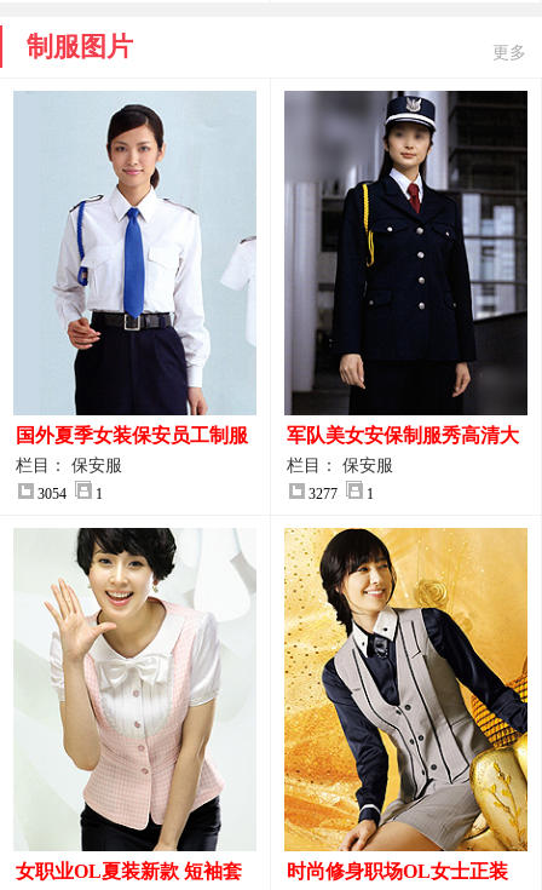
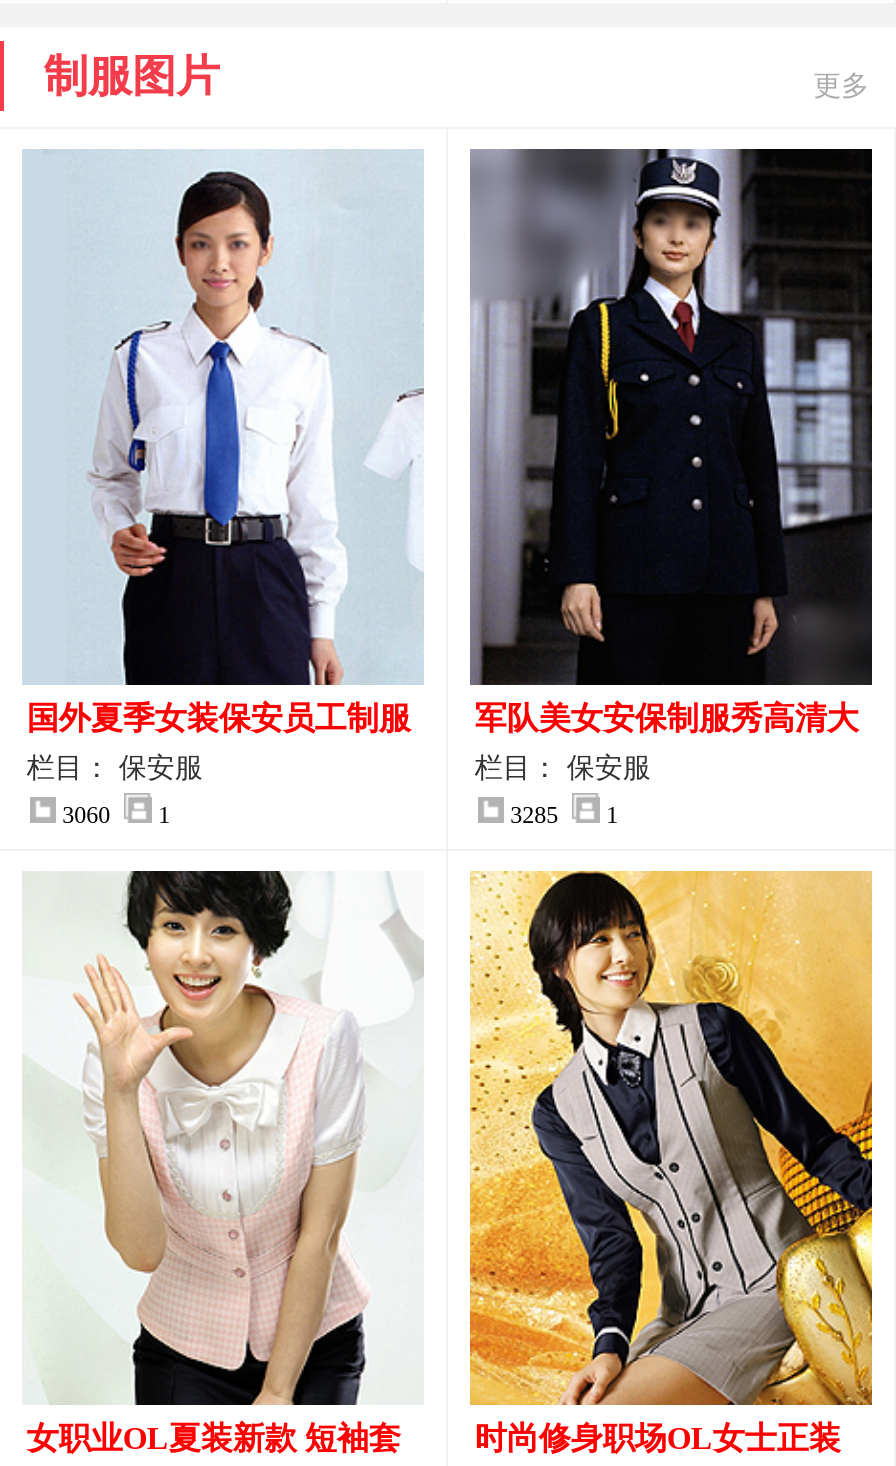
- 3054 1
+ 3060 1

- 3277 1
+ 3285 1
